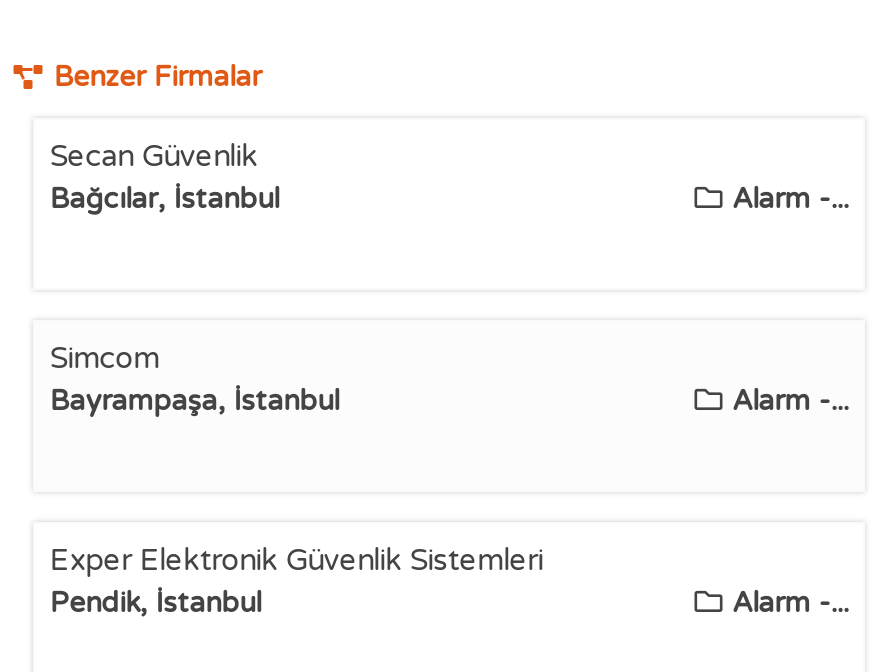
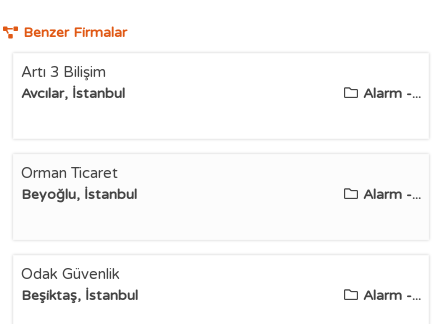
- Secan Güvenlik
- Bağcılar, İstanbul
+ Artı 3 Bilişim
+ Avcılar, İstanbul

- Simcom
- Bayrampaşa, İstanbul
+ Orman Ticaret
+ Beyoğlu, İstanbul

- Exper Elektronik Güvenlik Sistemleri
- Pendik, İstanbul
+ Odak Güvenlik
+ Beşiktaş, İstanbul
